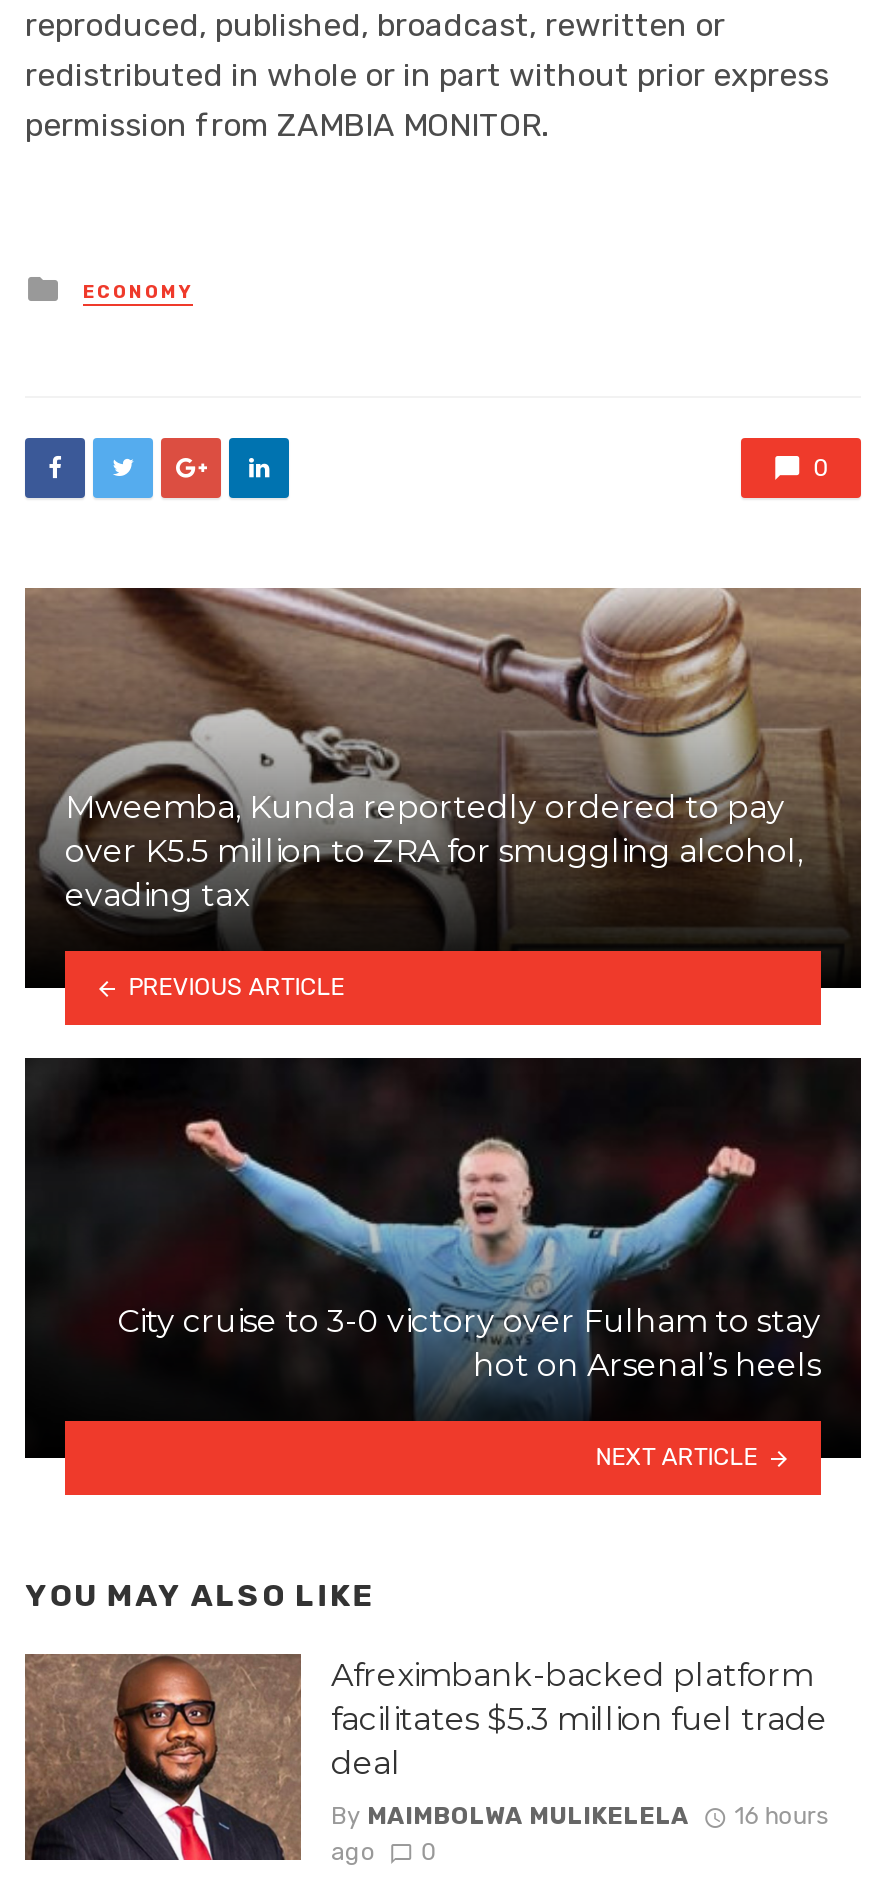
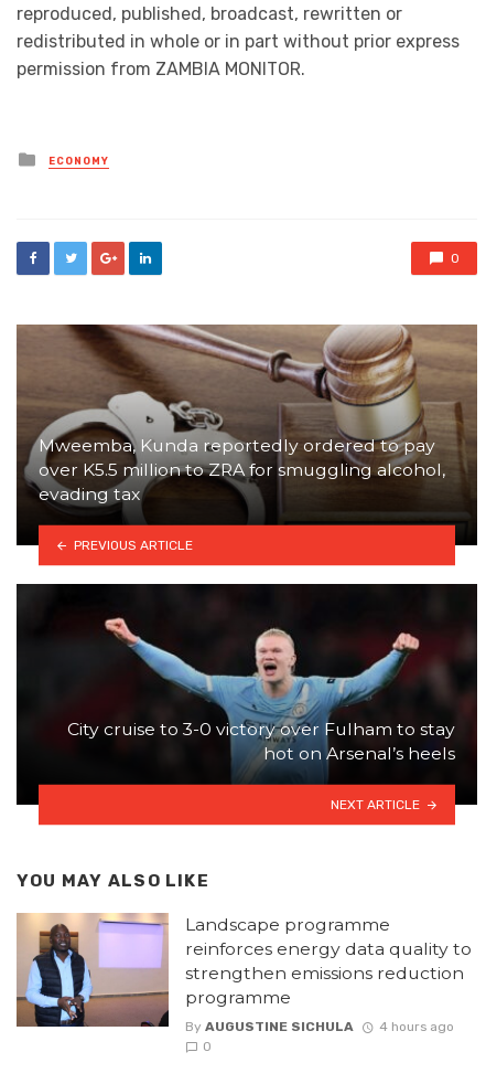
- [image]
- Afreximbank-backed platform
- facilitates $5.3 million fuel trade
- deal
+ [image]
+ Landscape programme
+ reinforces energy data quality to
+ strengthen emissions reduction
+ programme

- By MAIMBOLWA MULIKELELA
- 16 hours
- ago
+ By AUGUSTINE SICHULA
+ 4 hours ago
